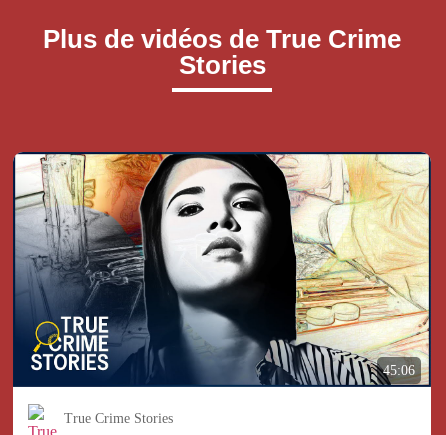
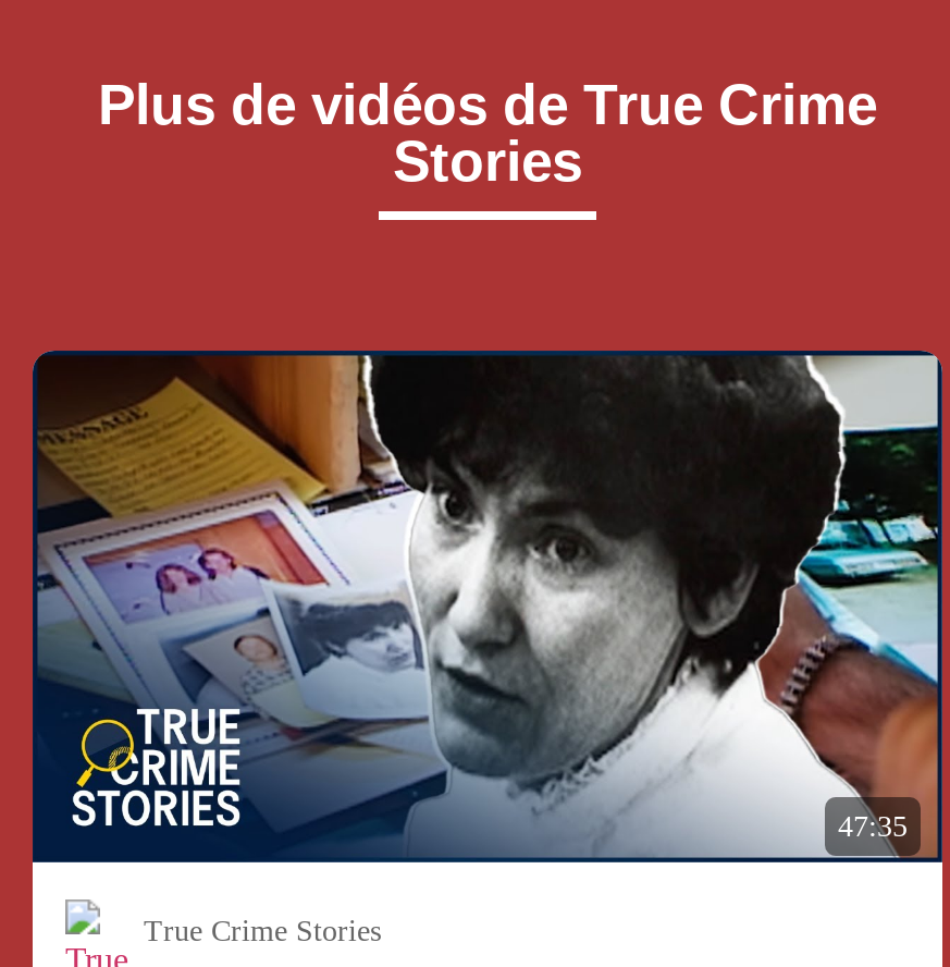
- [image]
- 45:06
+ [image]
+ 47:35
